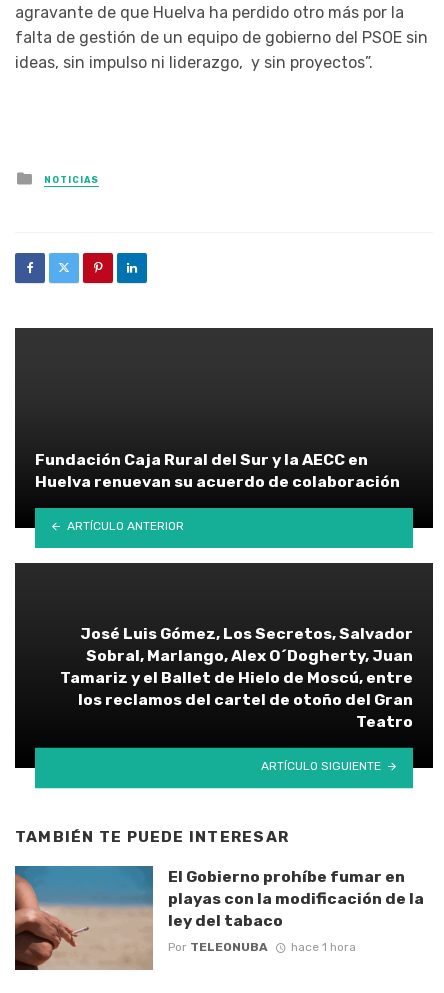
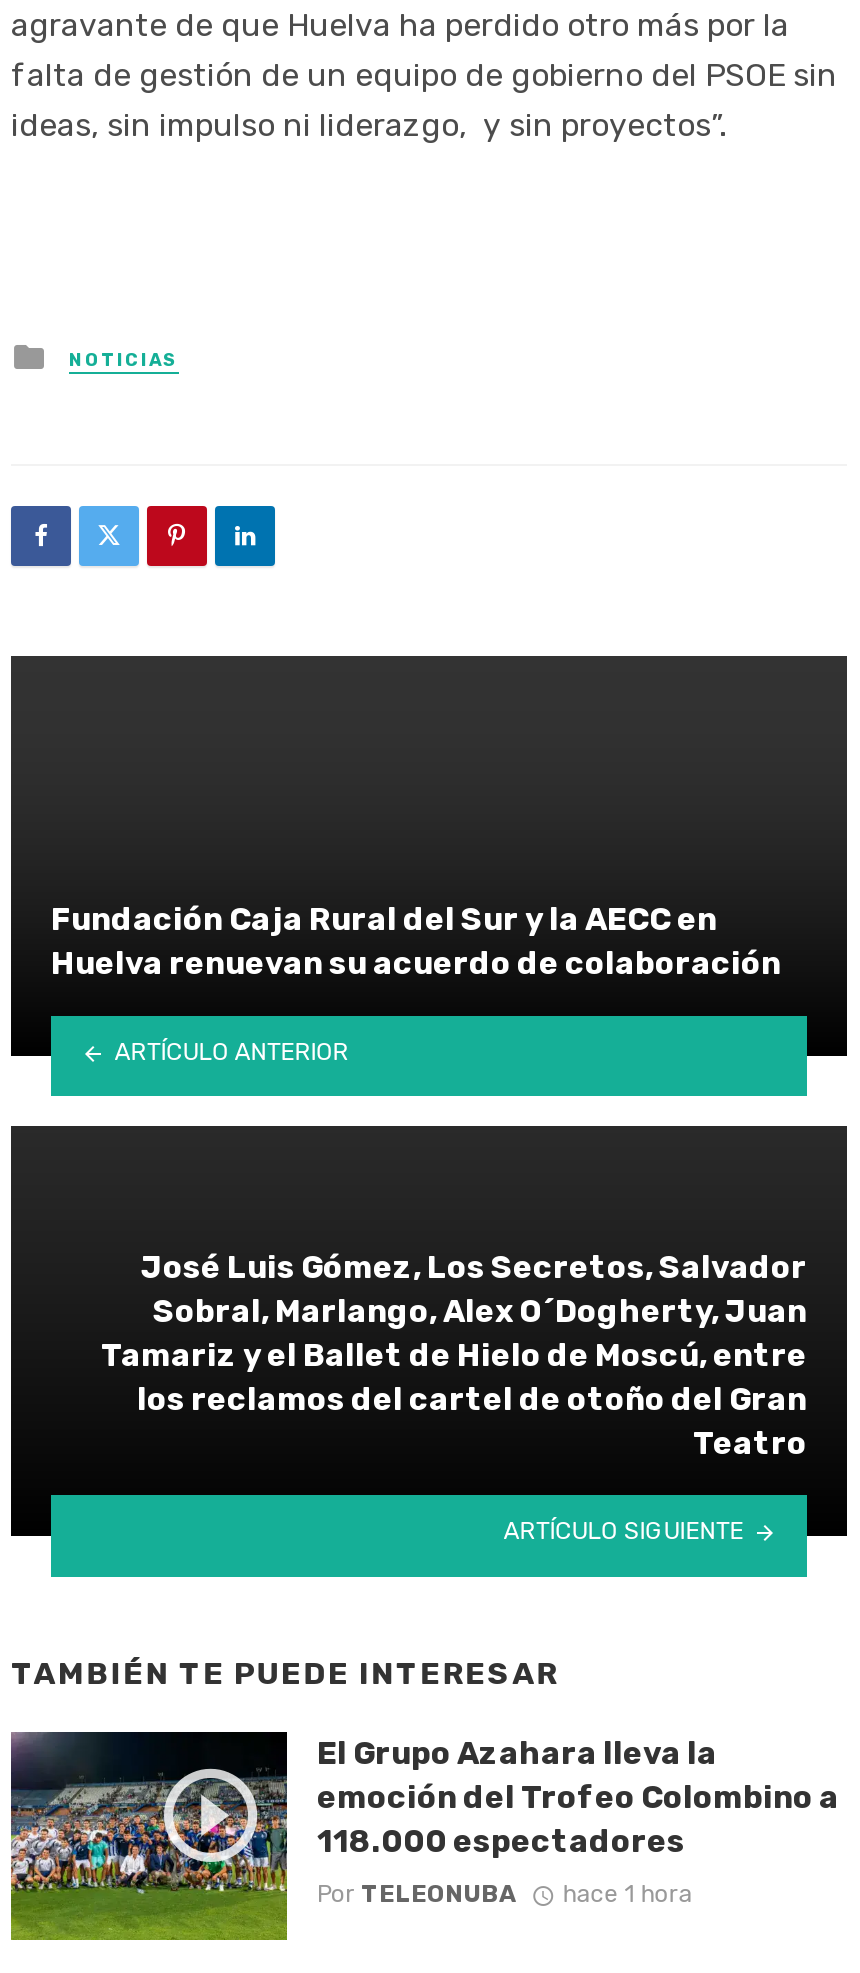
- [image]
- El Gobierno prohíbe fumar en
- playas con la modificación de la
- ley del tabaco
+ [image]
+ El Grupo Azahara lleva la
+ emoción del Trofeo Colombino a
+ 118.000 espectadores
